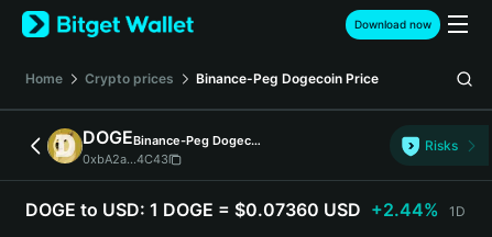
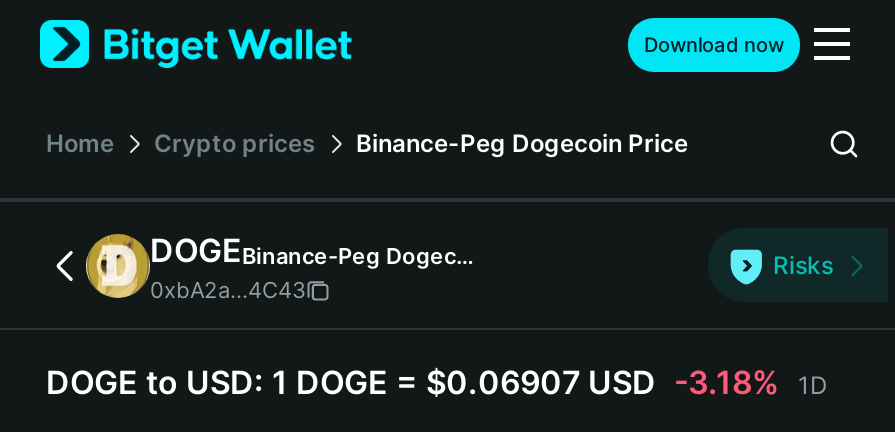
- DOGE to USD: 1 DOGE = $0.07360 USD +2.44% 1D
+ DOGE to USD: 1 DOGE = $0.06907 USD -3.18% 1D
